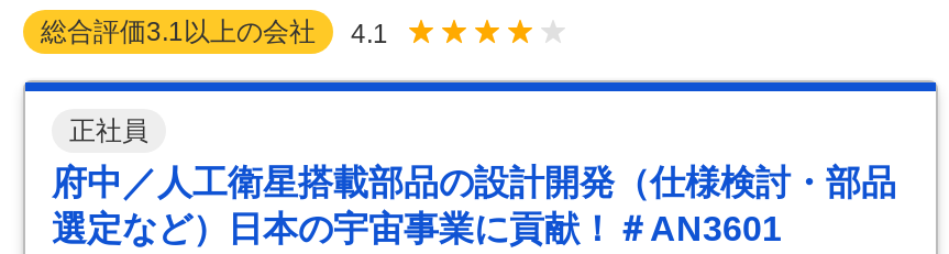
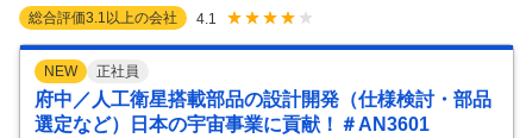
+ NEW
